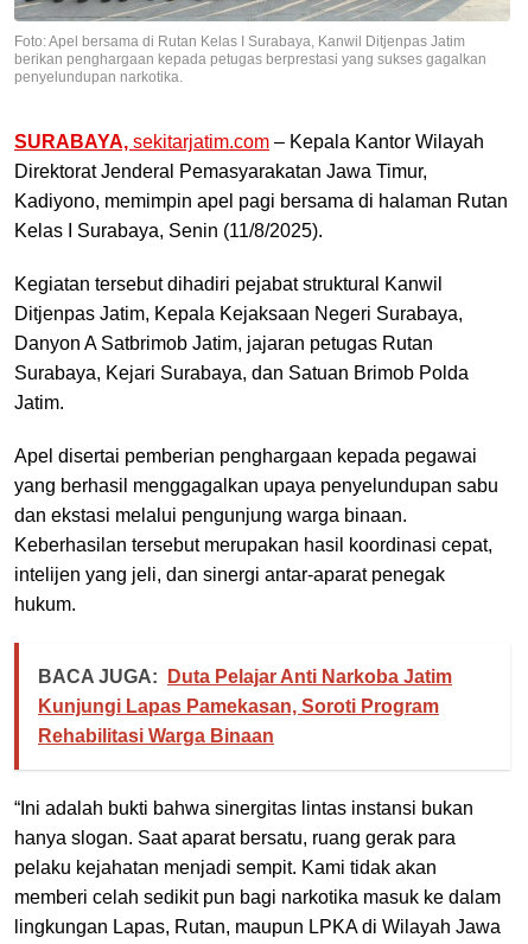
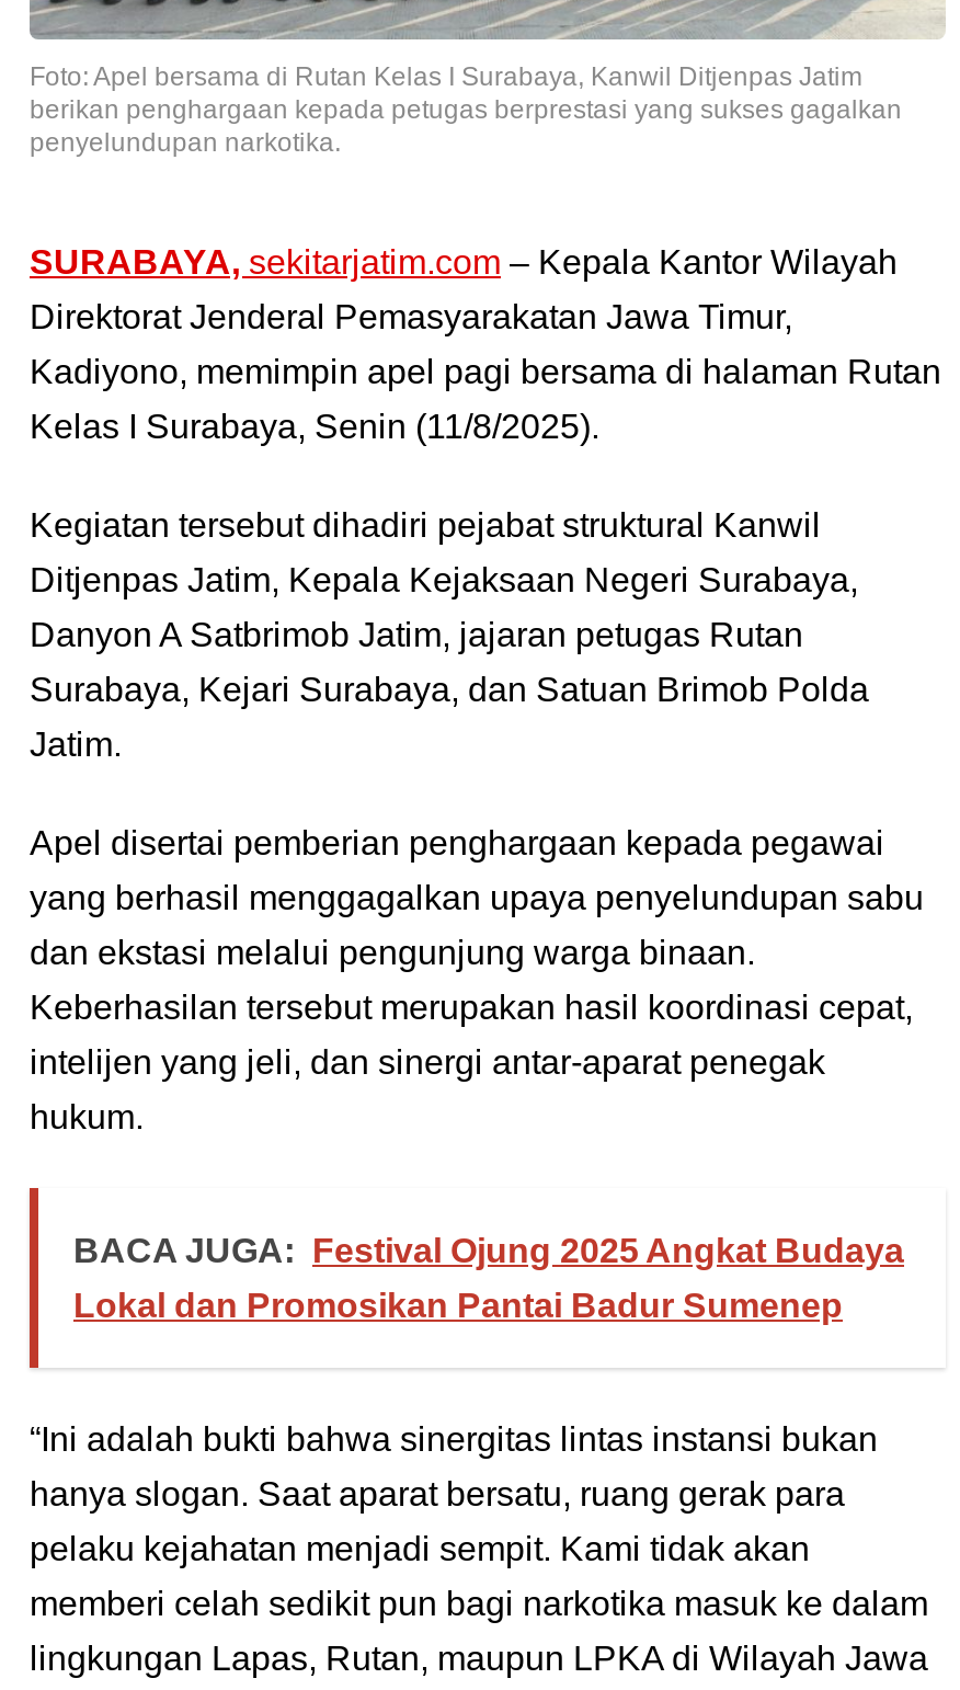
- BACA JUGA: Duta Pelajar Anti Narkoba Jatim
- Kunjungi Lapas Pamekasan, Soroti Program
- Rehabilitasi Warga Binaan
+ BACA JUGA: Festival Ojung 2025 Angkat Budaya
+ Lokal dan Promosikan Pantai Badur Sumenep
